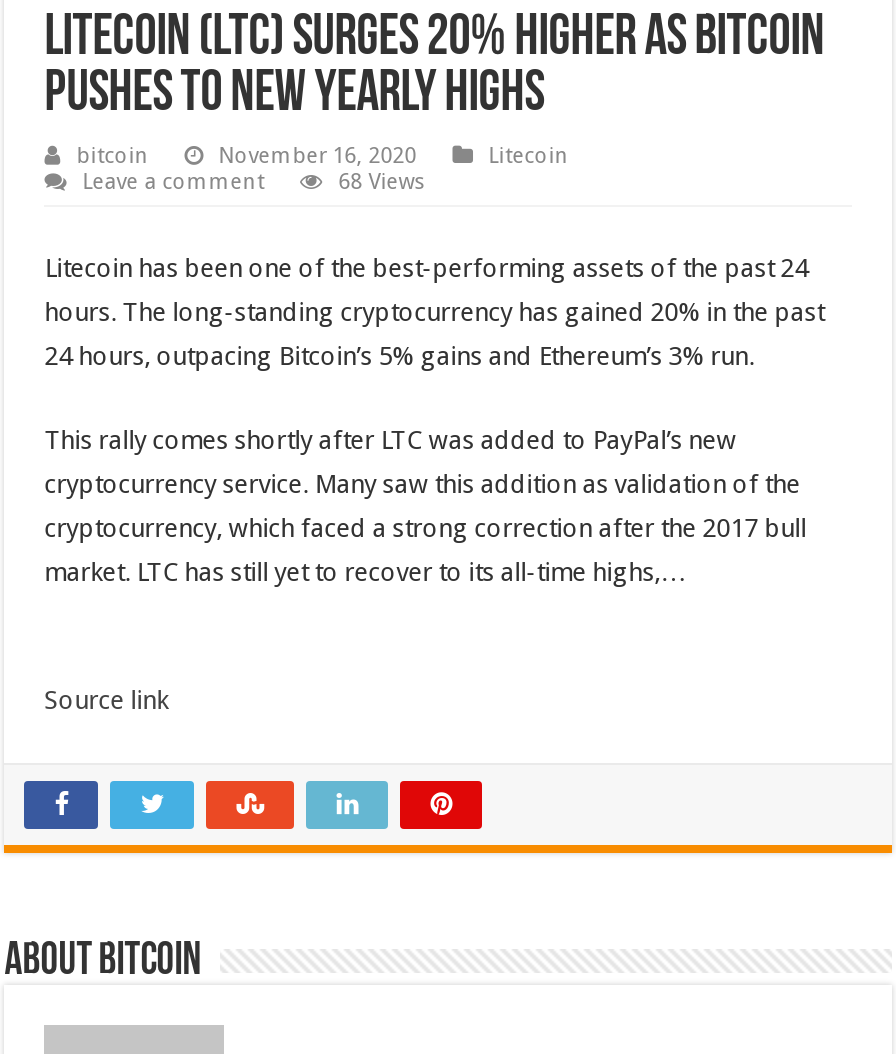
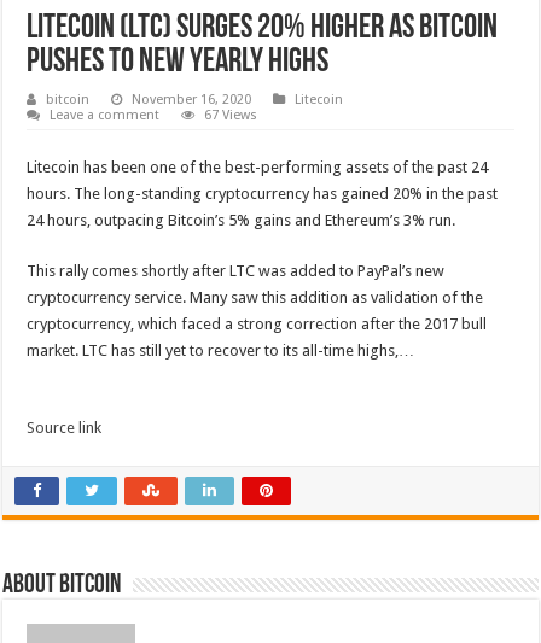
- 68 Views
+ 67 Views
